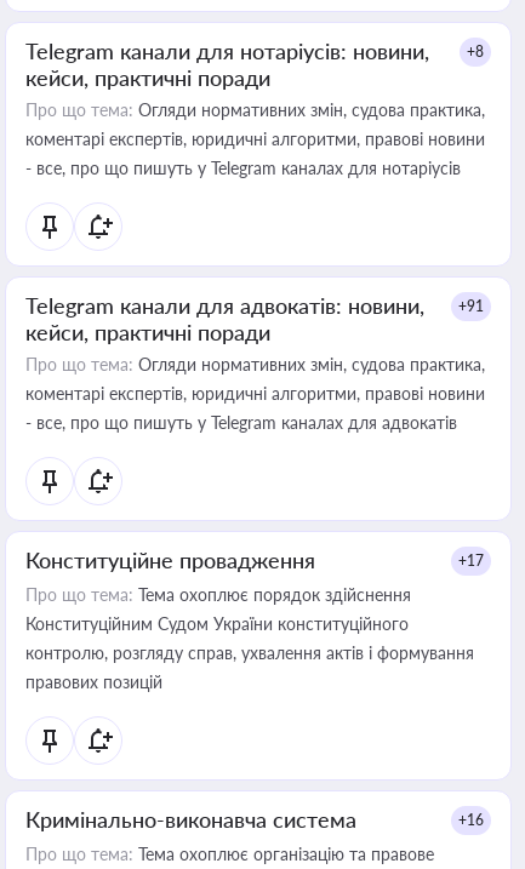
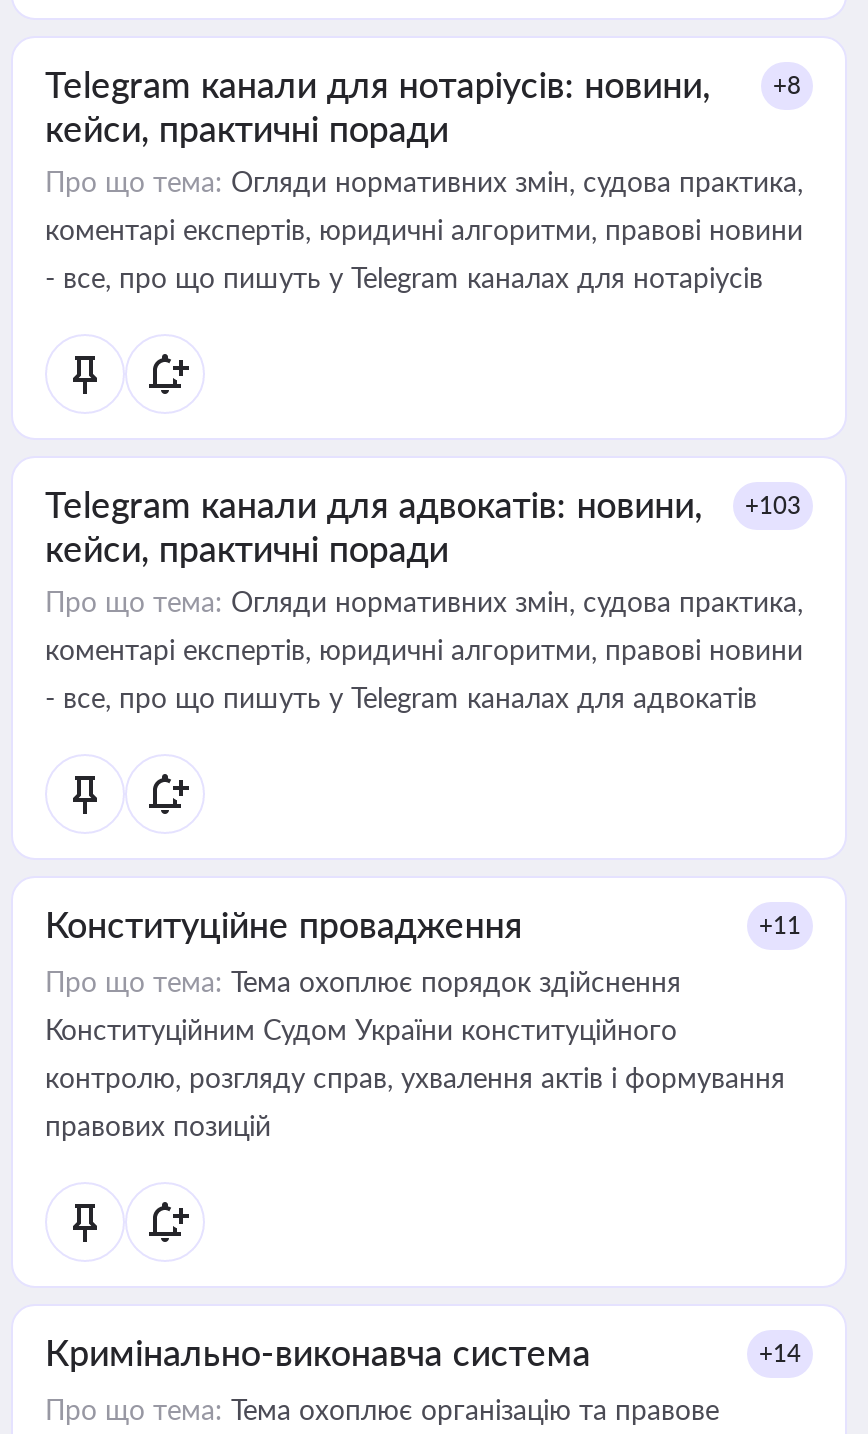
- Telegram канали для адвокатів: новини, +91
+ Telegram канали для адвокатів: новини, +103

- +17
+ +11

- +16
+ +14
